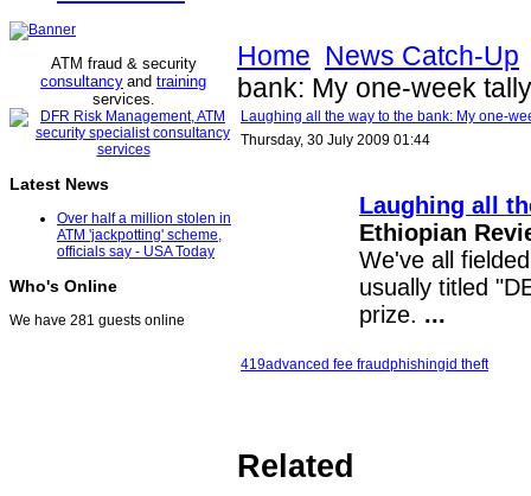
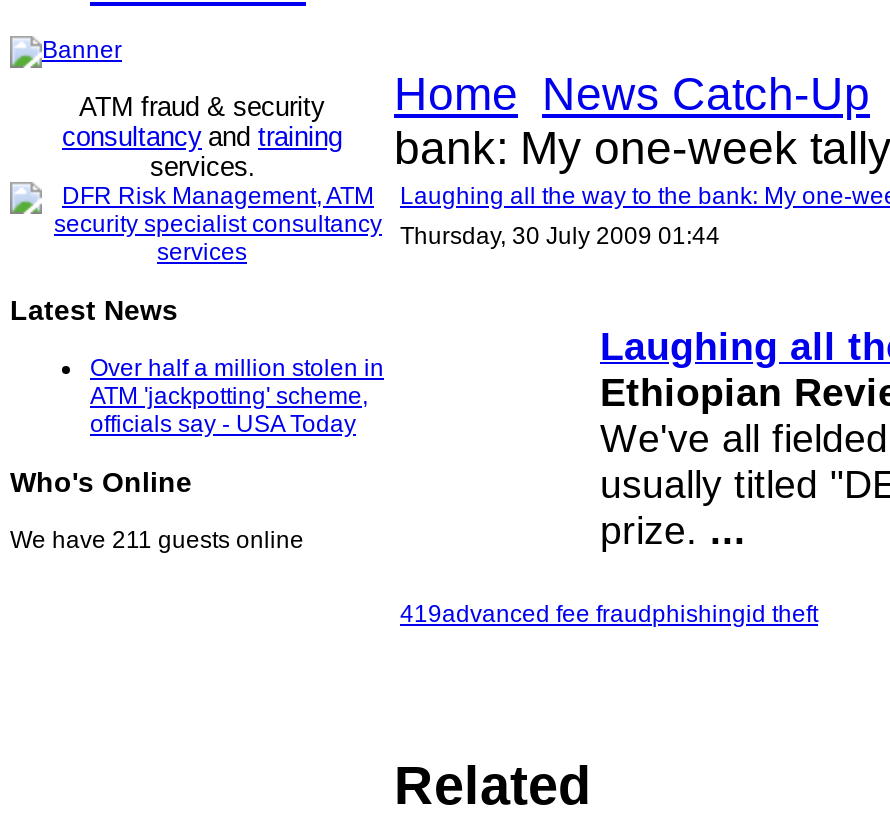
- We have 281 guests online
+ We have 211 guests online
